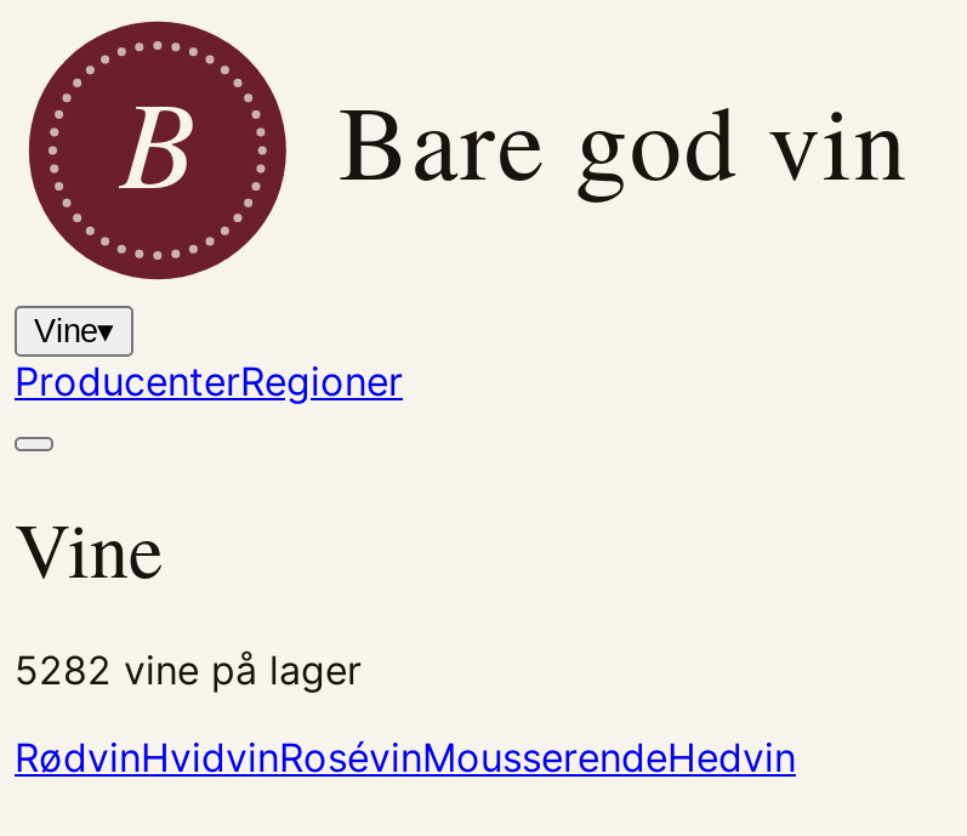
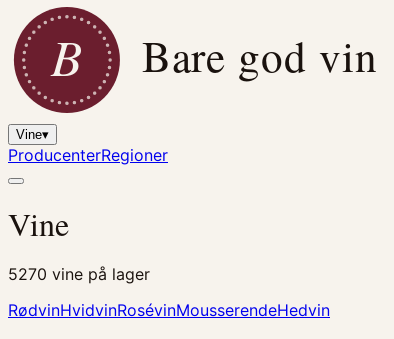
- 5282 vine på lager
+ 5270 vine på lager
